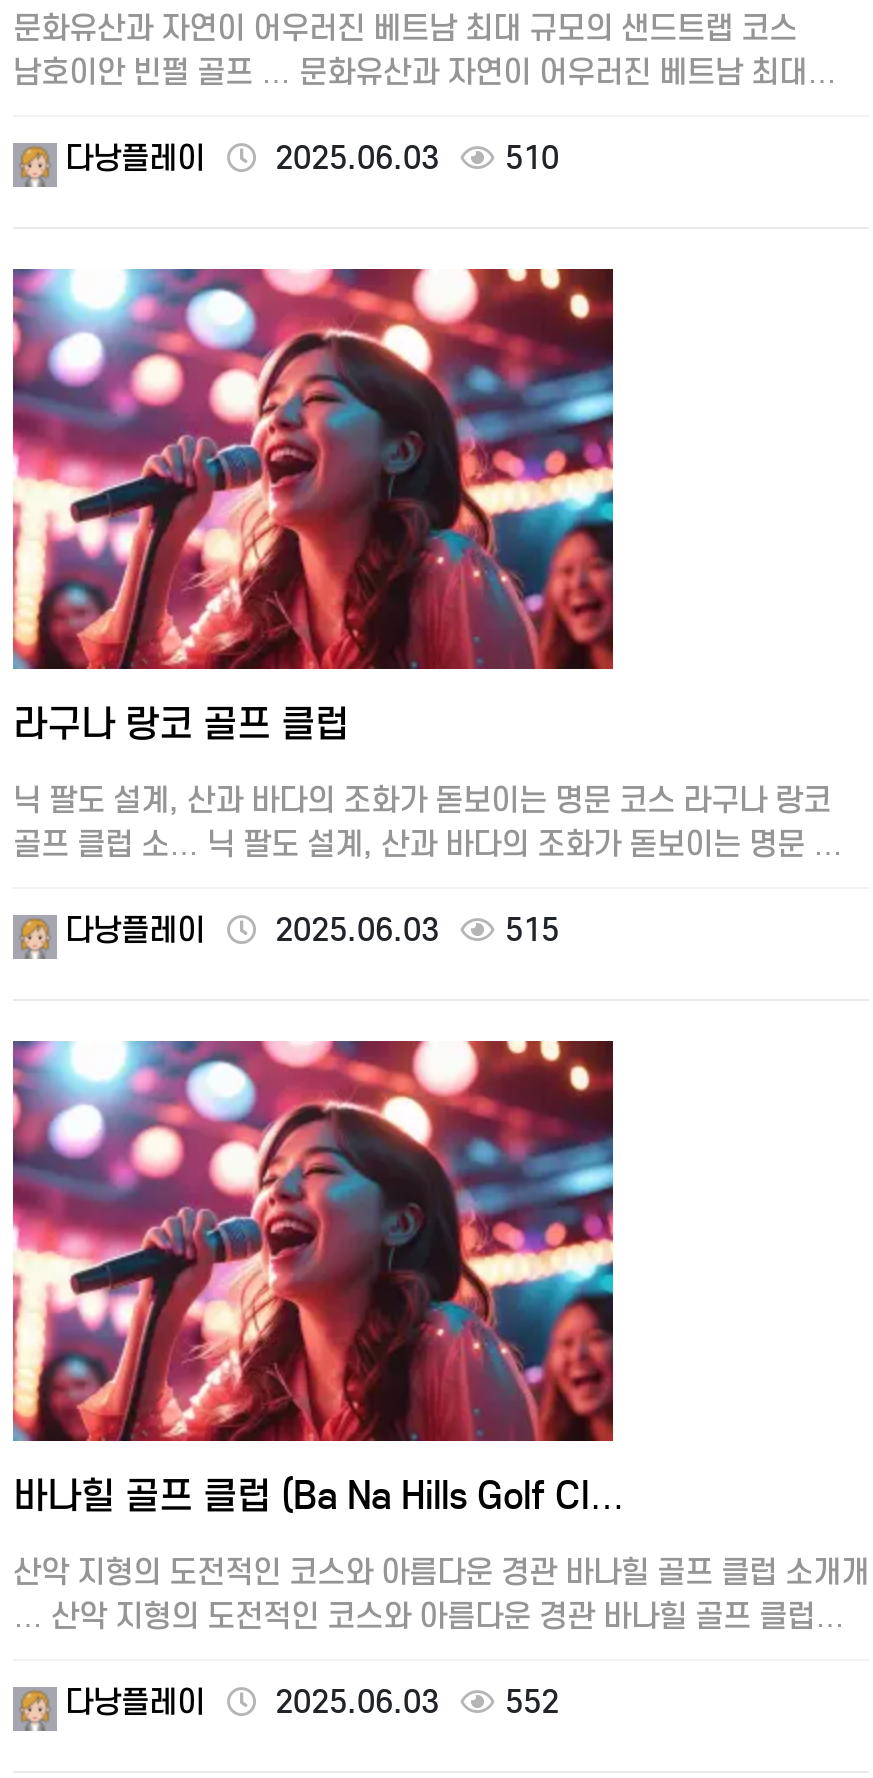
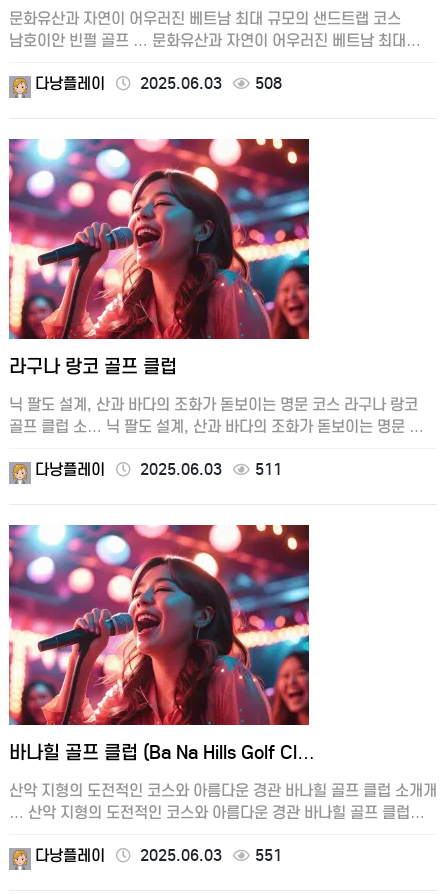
- 다낭플레이 2025.06.03 510
+ 다낭플레이 2025.06.03 508

- 다낭플레이 2025.06.03 515
+ 다낭플레이 2025.06.03 511

- 다낭플레이 2025.06.03 552
+ 다낭플레이 2025.06.03 551
